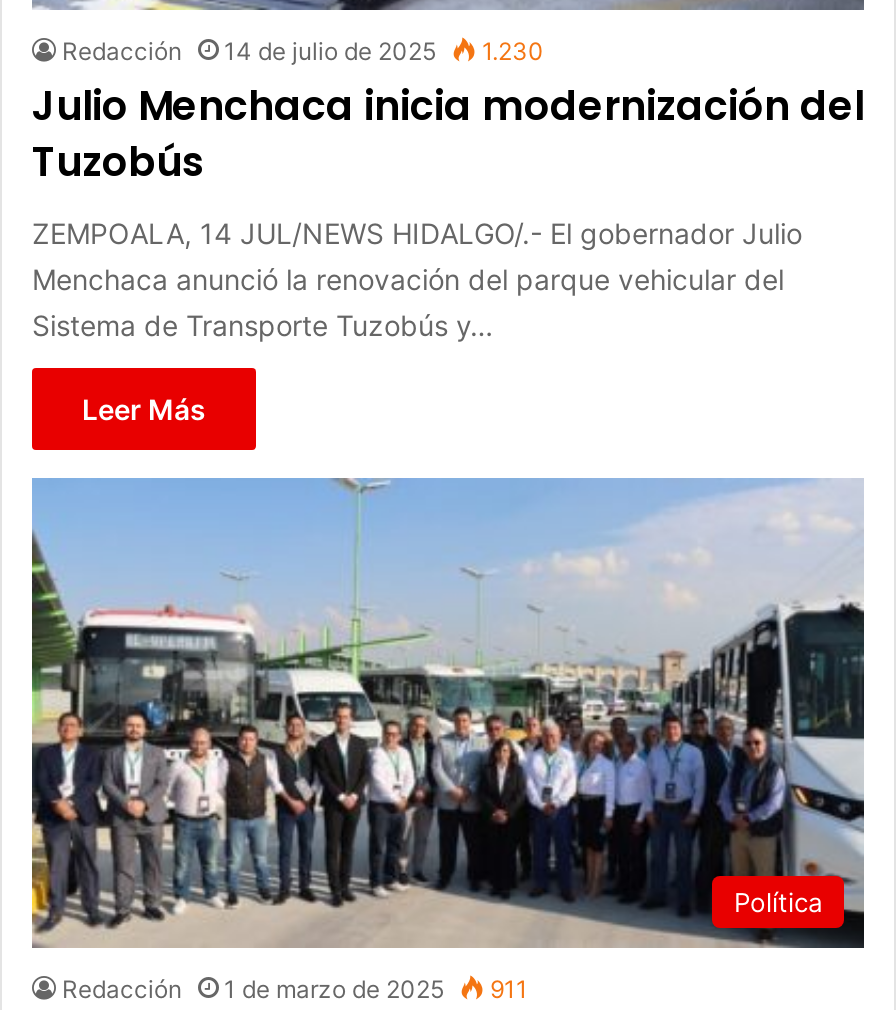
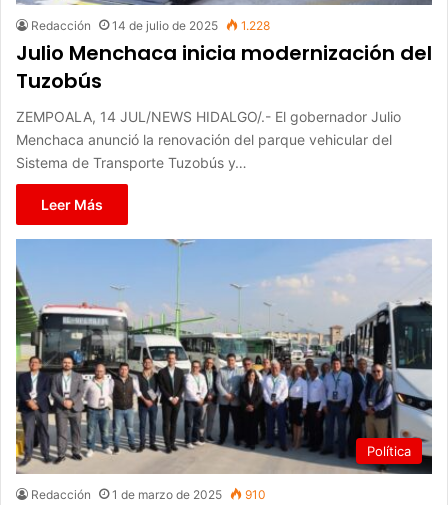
- Redacción 14 de julio de 2025 1.230
+ Redacción 14 de julio de 2025 1.228

- Redacción 1 de marzo de 2025 911
+ Redacción 1 de marzo de 2025 910
